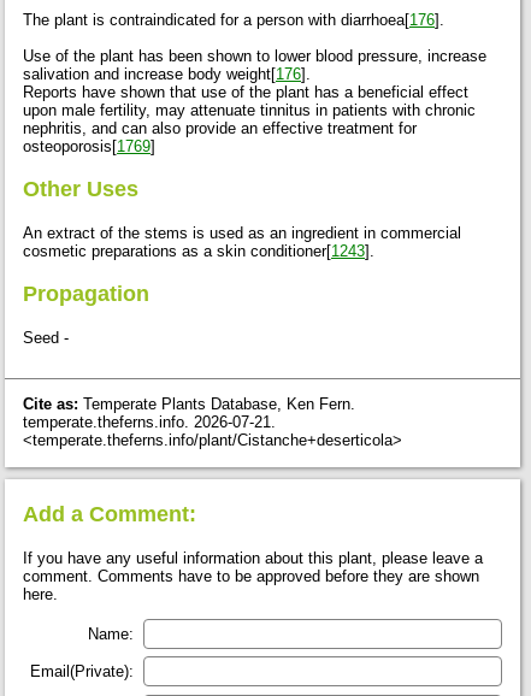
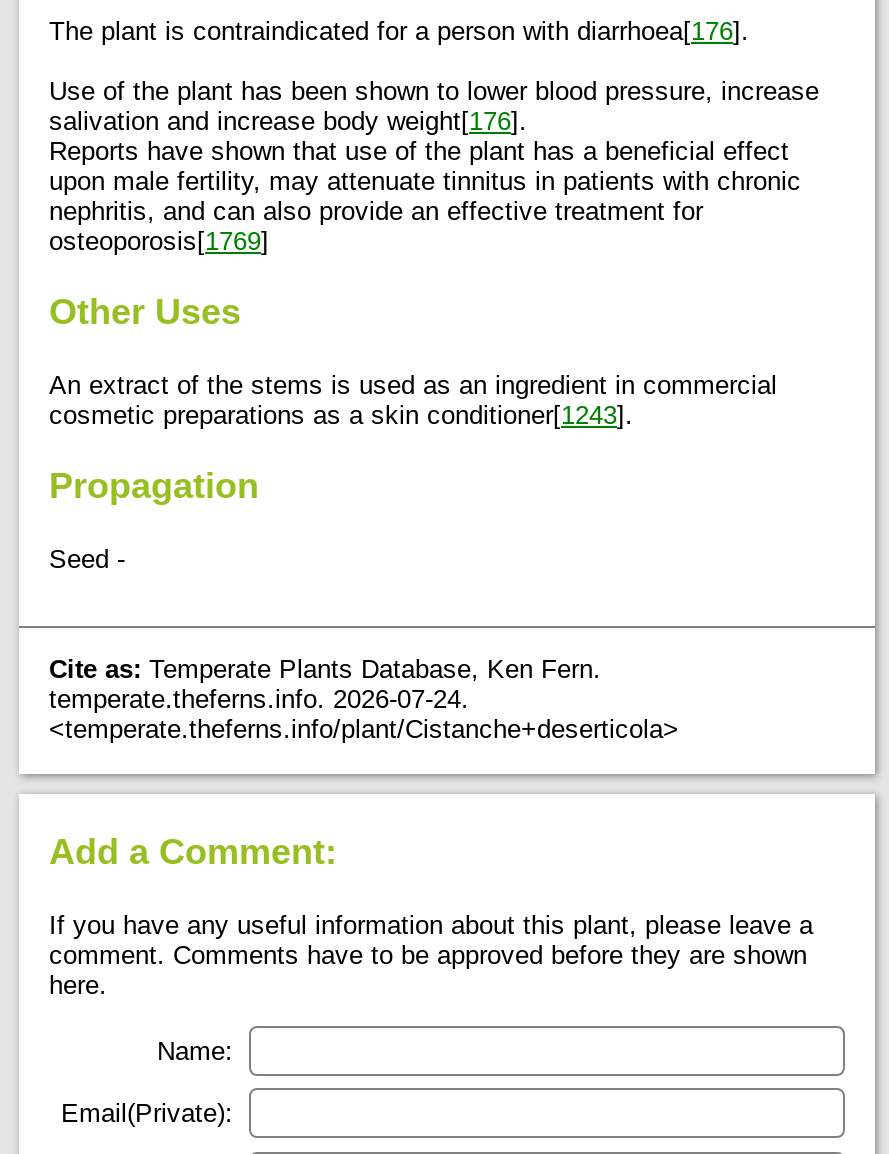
- temperate.theferns.info. 2026-07-21.
+ temperate.theferns.info. 2026-07-24.
